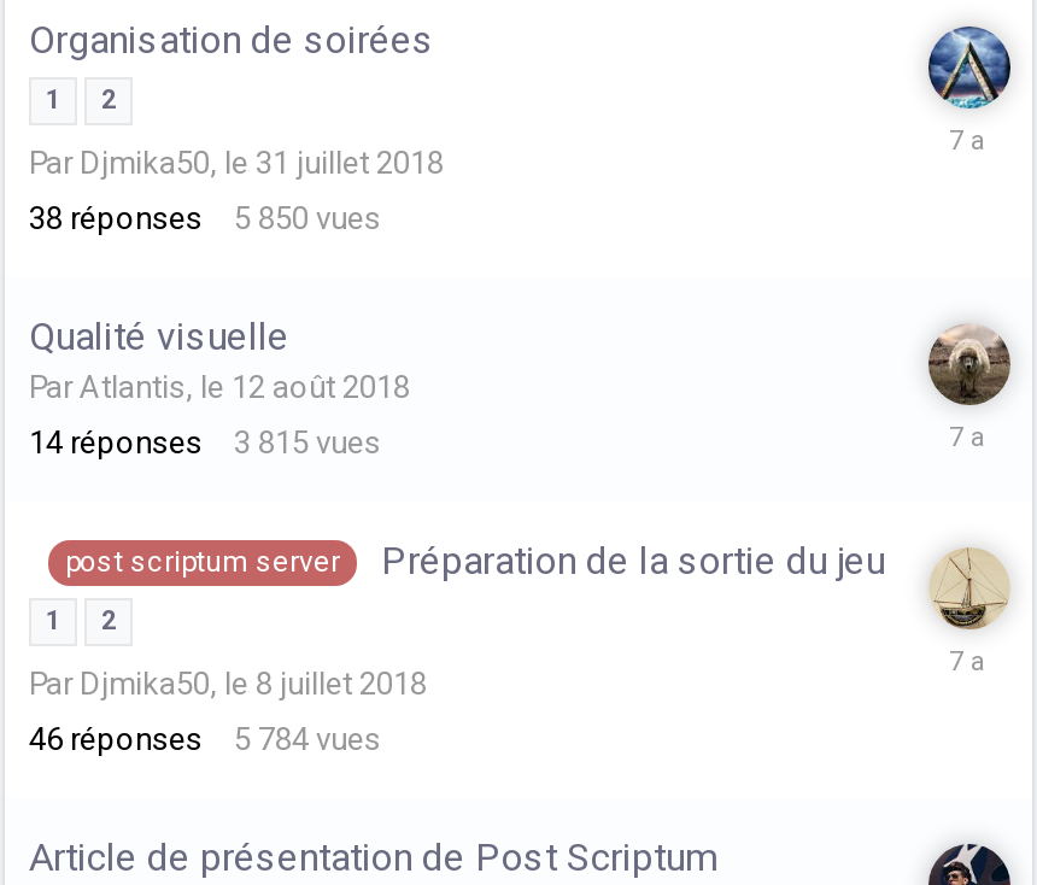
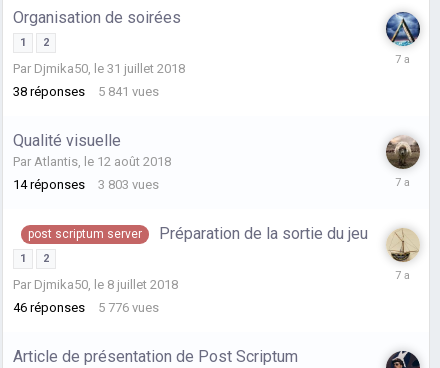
- 38 réponses 5 850 vues
+ 38 réponses 5 841 vues

- 14 réponses 3 815 vues
+ 14 réponses 3 803 vues

- 46 réponses 5 784 vues
+ 46 réponses 5 776 vues
